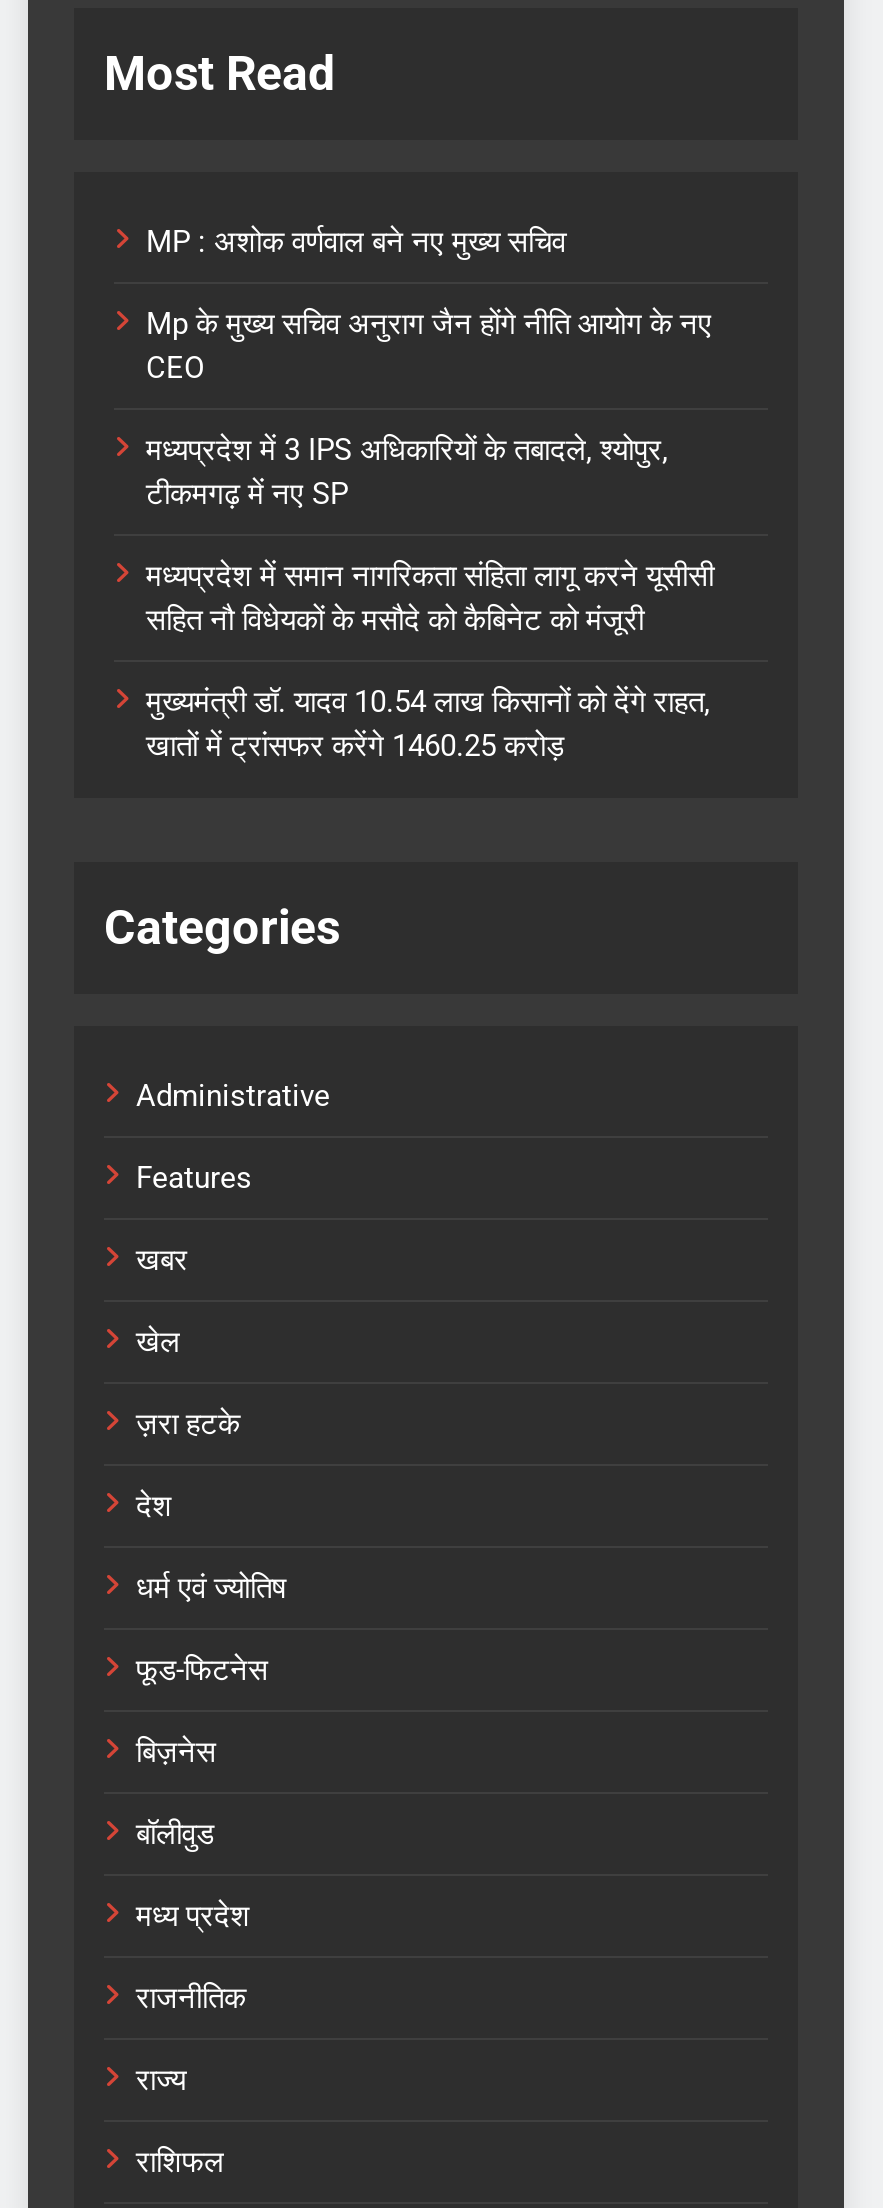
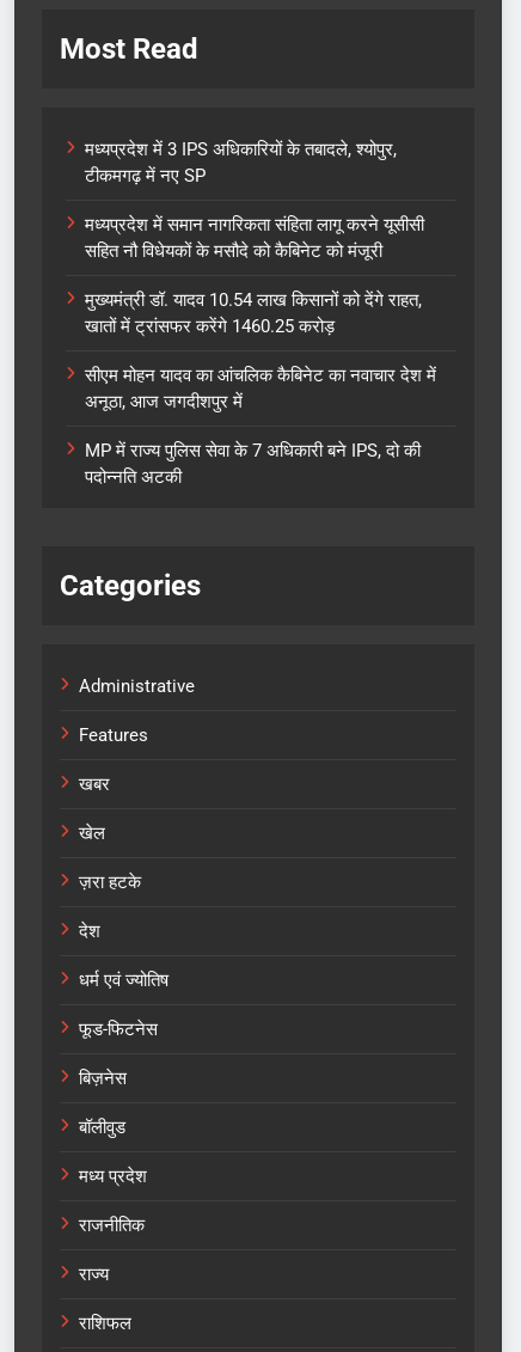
- MP : अशोक वर्णवाल बने नए मुख्य सचिव
- Mp के मुख्य सचिव अनुराग जैन होंगे नीति आयोग के नए
- CEO

moved up: मध्यप्रदेश में 3 IPS अधिकारियों के तबादले, श्योपुर, | टीकमगढ़ में नए SP | मध्यप्रदेश में समान नागरिकता संहिता लागू करने यूसीसी | सहित नौ विधेयकों के मसौदे को कैबिनेट को मंजूरी | मुख्यमंत्री डॉ. यादव 10.54 लाख किसानों को देंगे राहत, | खातों में ट्रांसफर करेंगे 1460.25 करोड़

+ सीएम मोहन यादव का आंचलिक कैबिनेट का नवाचार देश में
+ अनूठा, आज जगदीशपुर में
+ MP में राज्य पुलिस सेवा के 7 अधिकारी बने IPS, दो की
+ पदोन्नति अटकी
